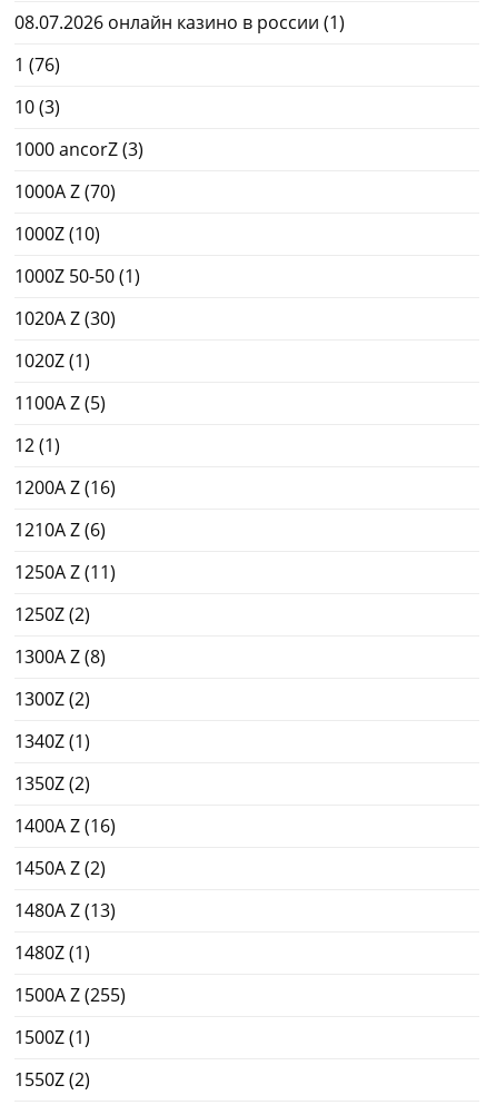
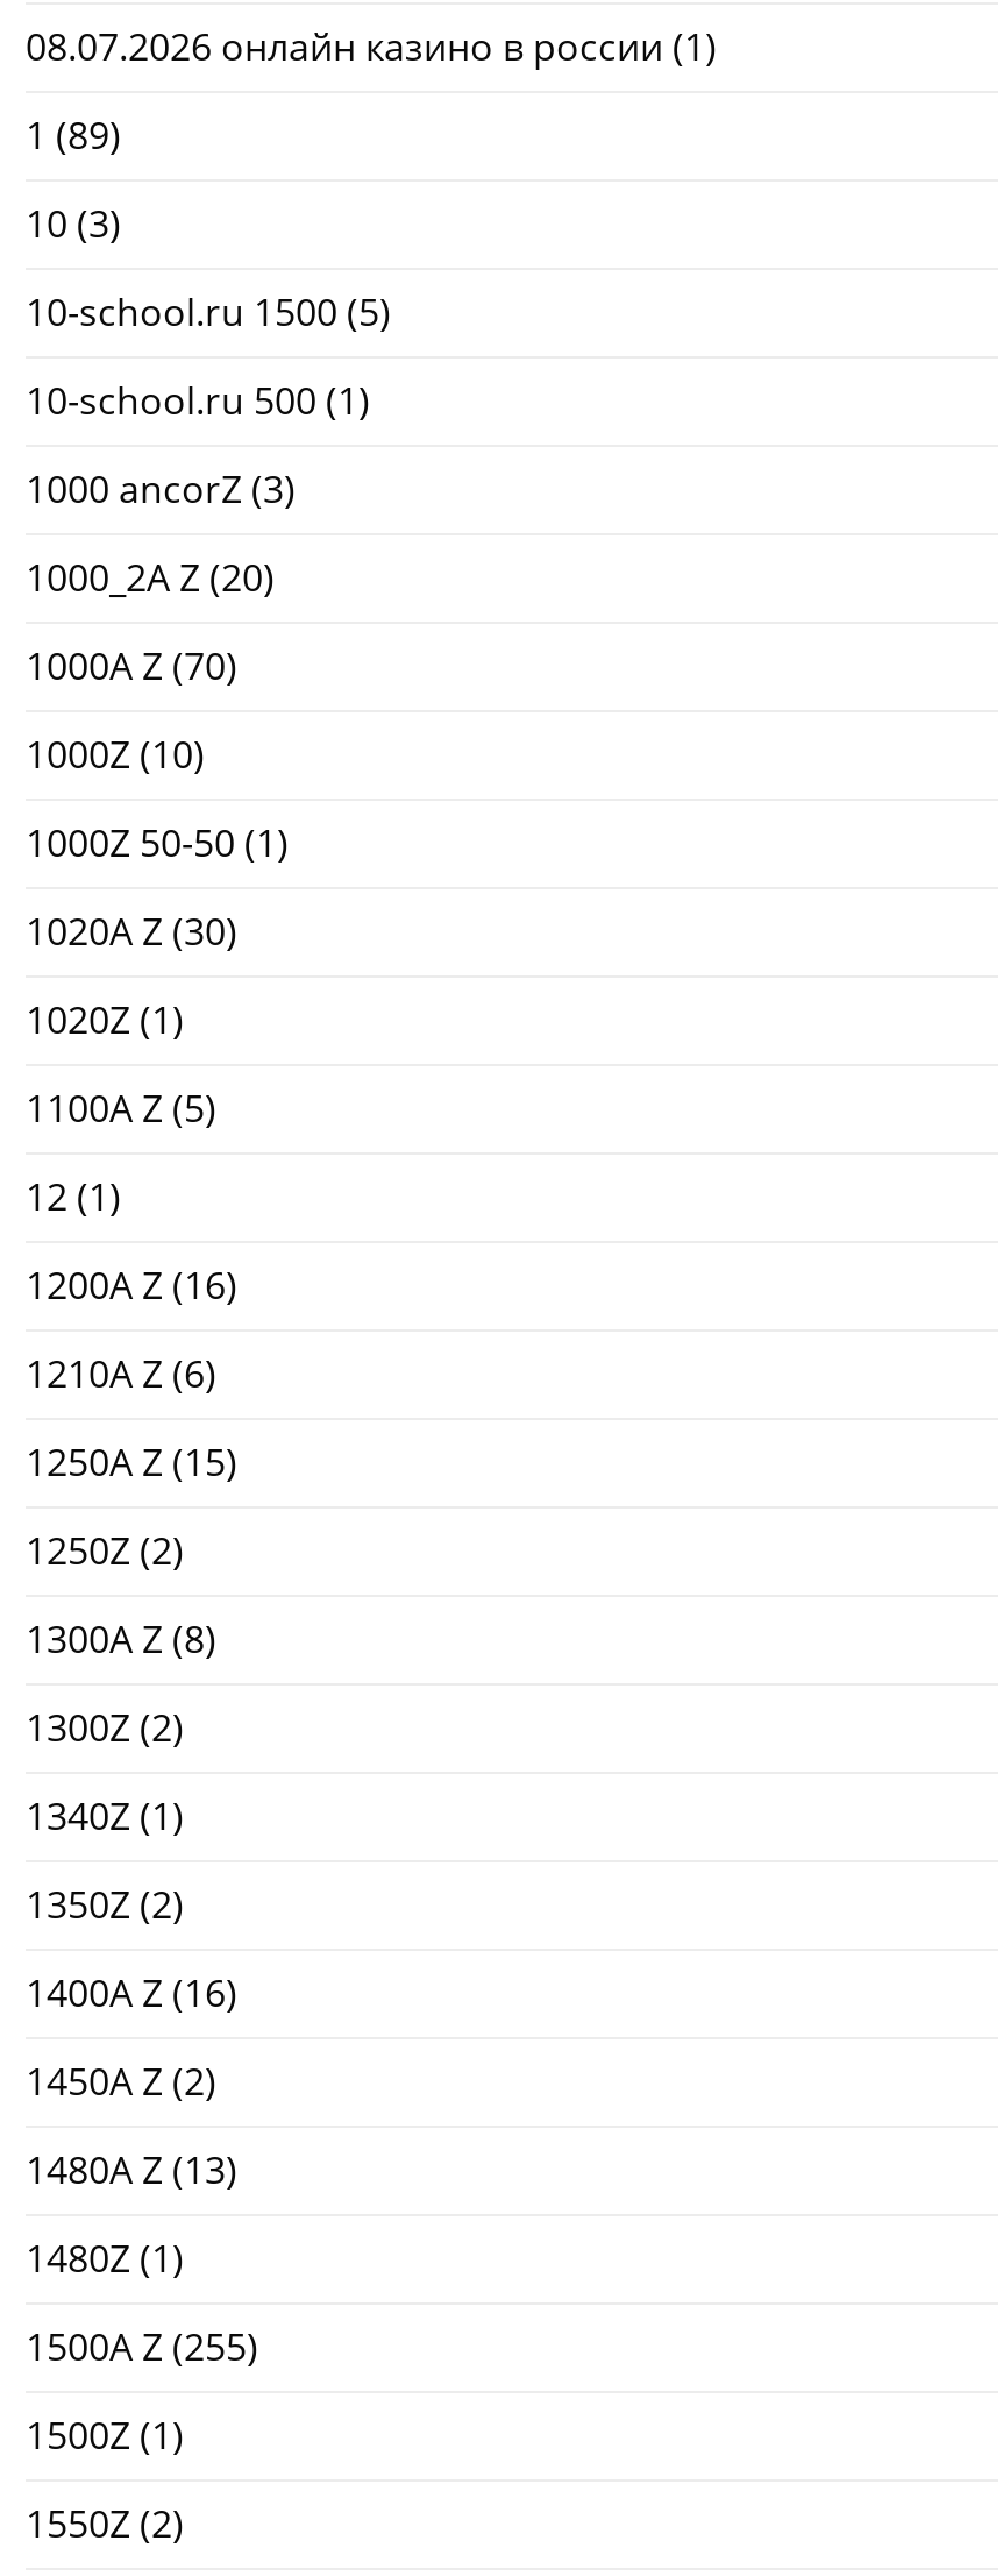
- 1 (76)
+ 1 (89)

+ 10-school.ru 1500 (5)
+ 10-school.ru 500 (1)

+ 1000_2A Z (20)

- 1250A Z (11)
+ 1250A Z (15)
